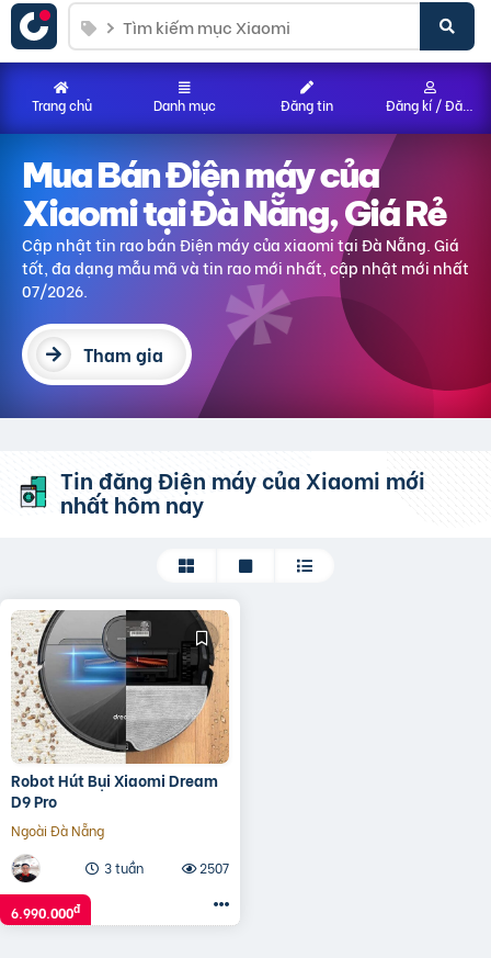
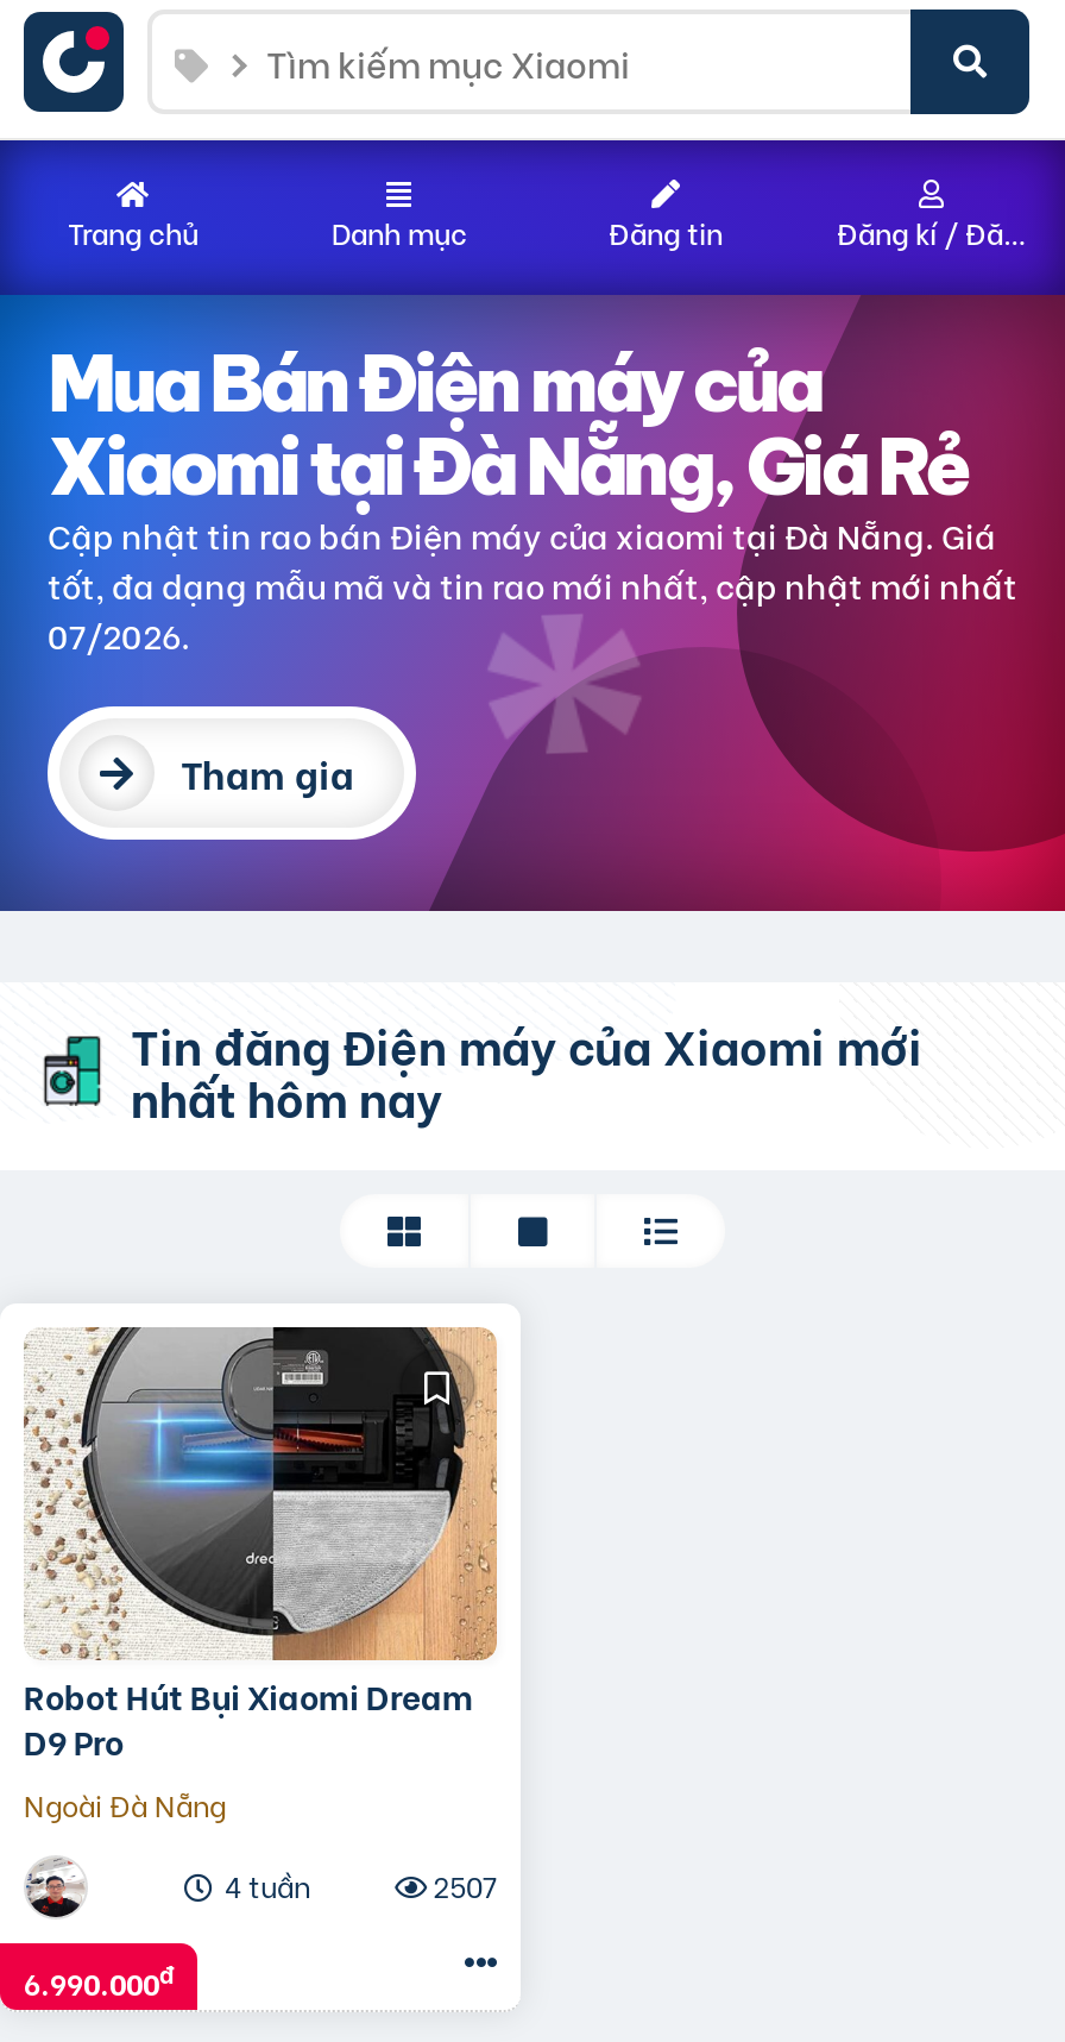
- 3 tuần
+ 4 tuần
